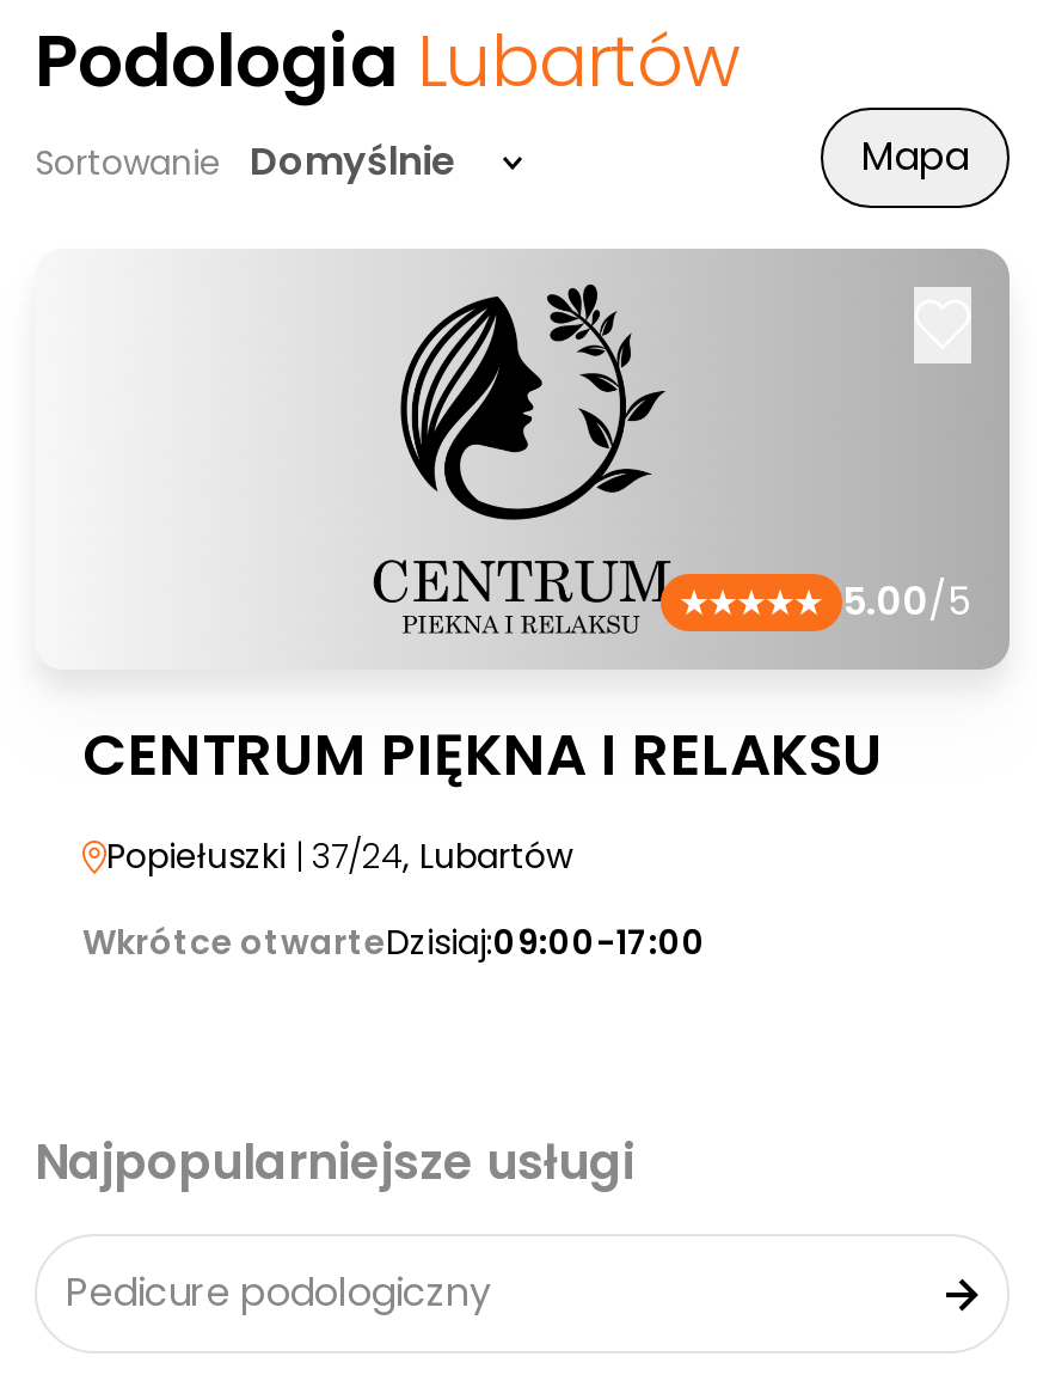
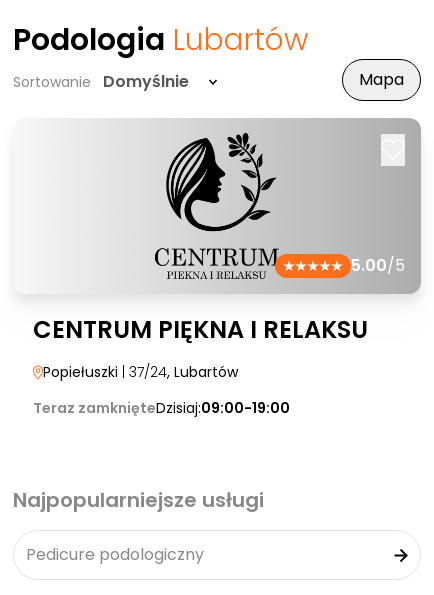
- Wkrótce otwarteDzisiaj:09:00-17:00
+ Teraz zamknięteDzisiaj:09:00-19:00
